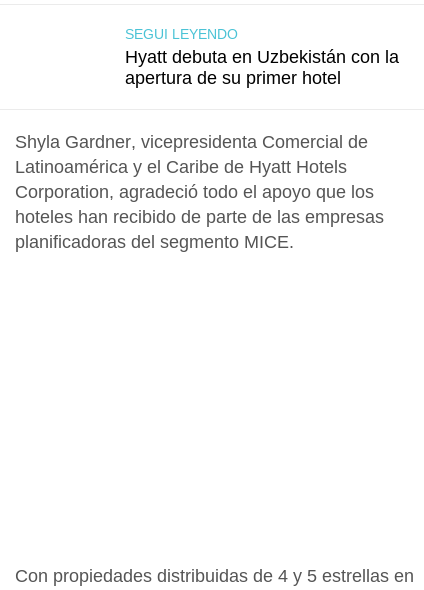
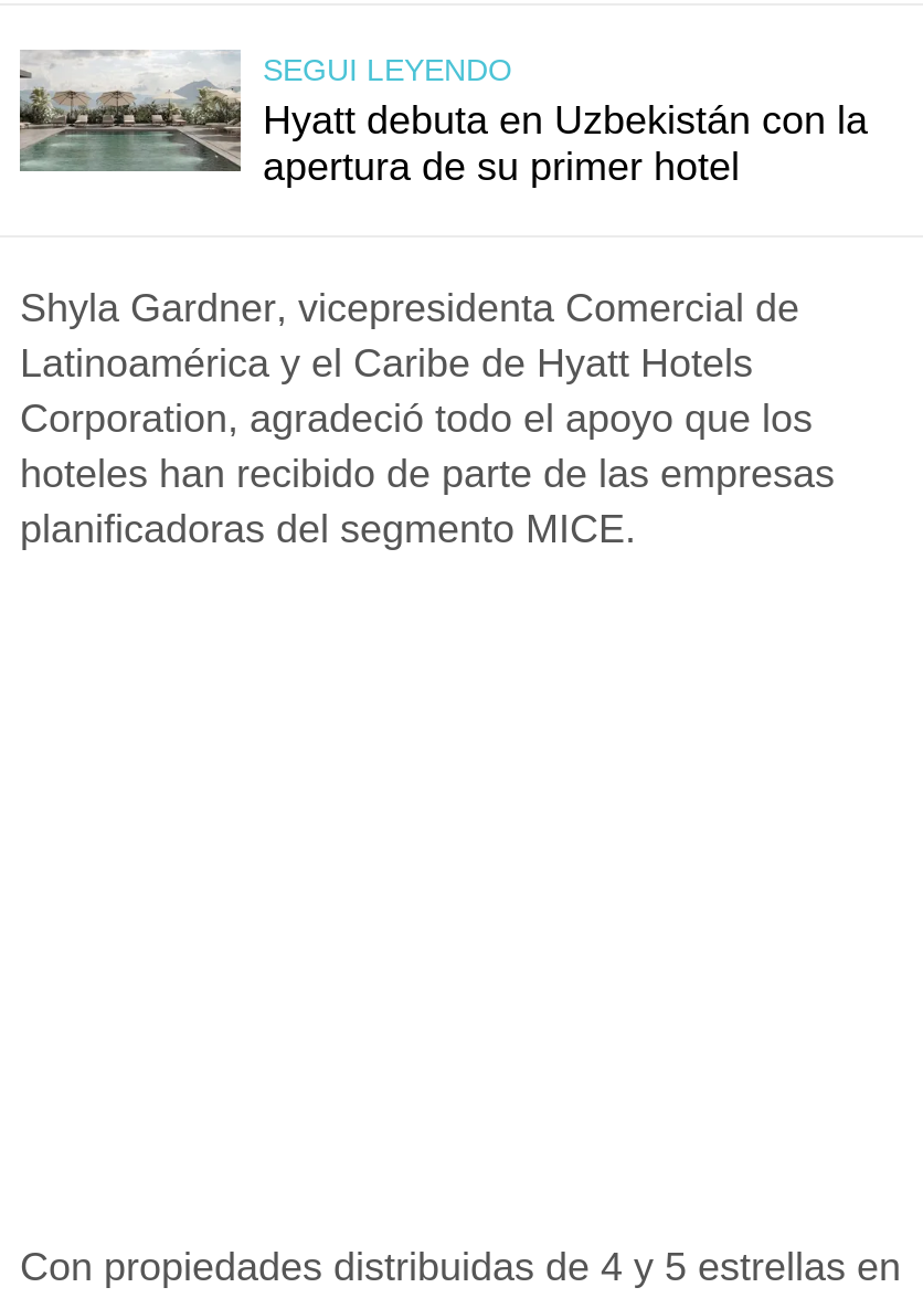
+ [image]
